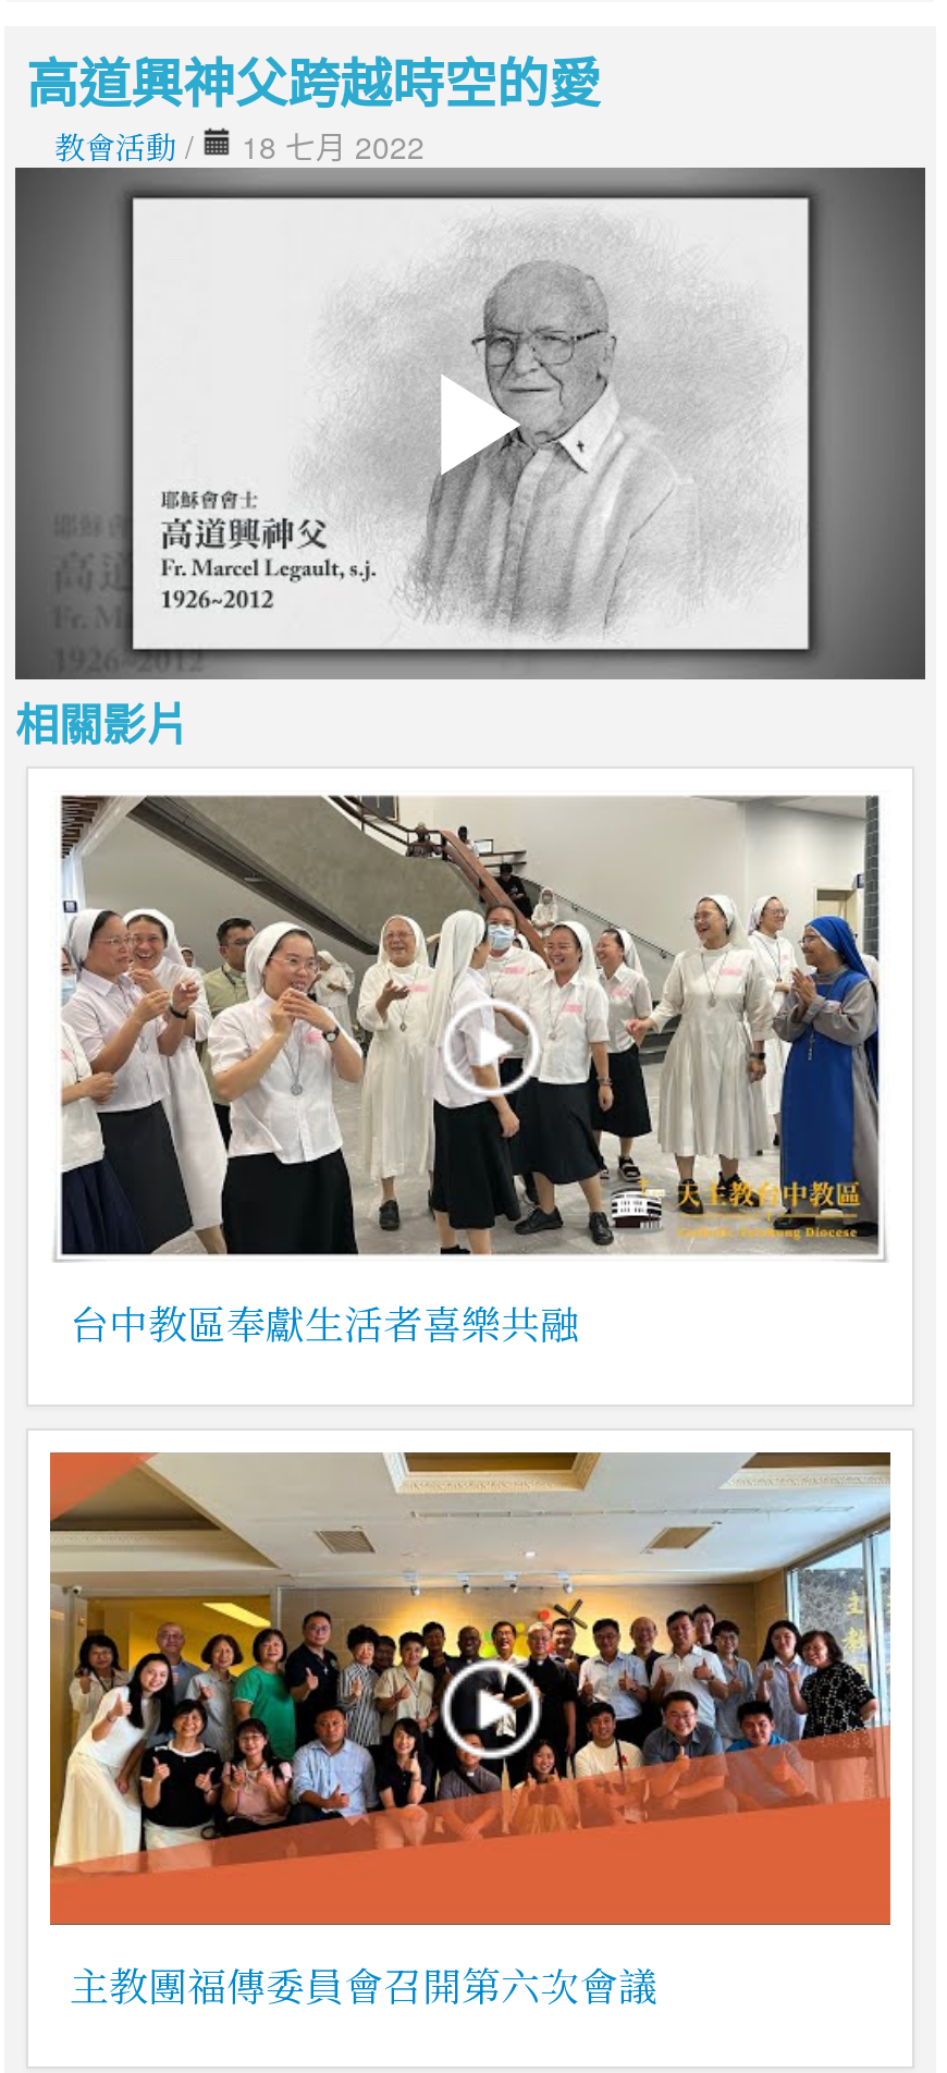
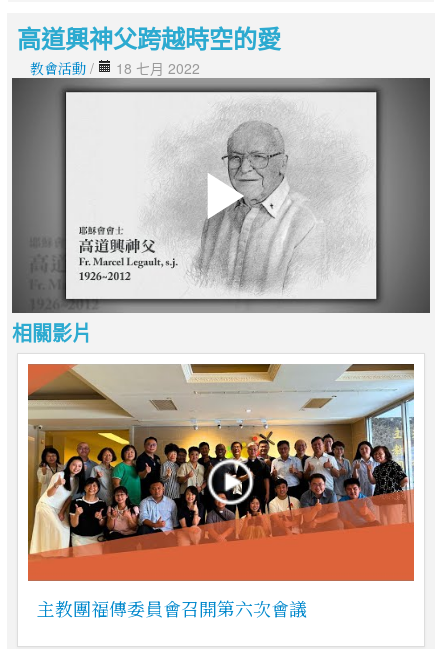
- [image]
- 台中教區奉獻生活者喜樂共融
